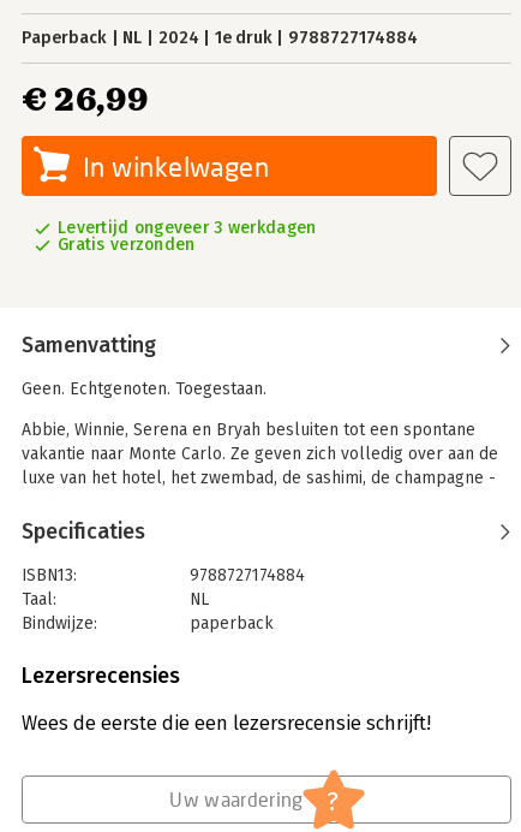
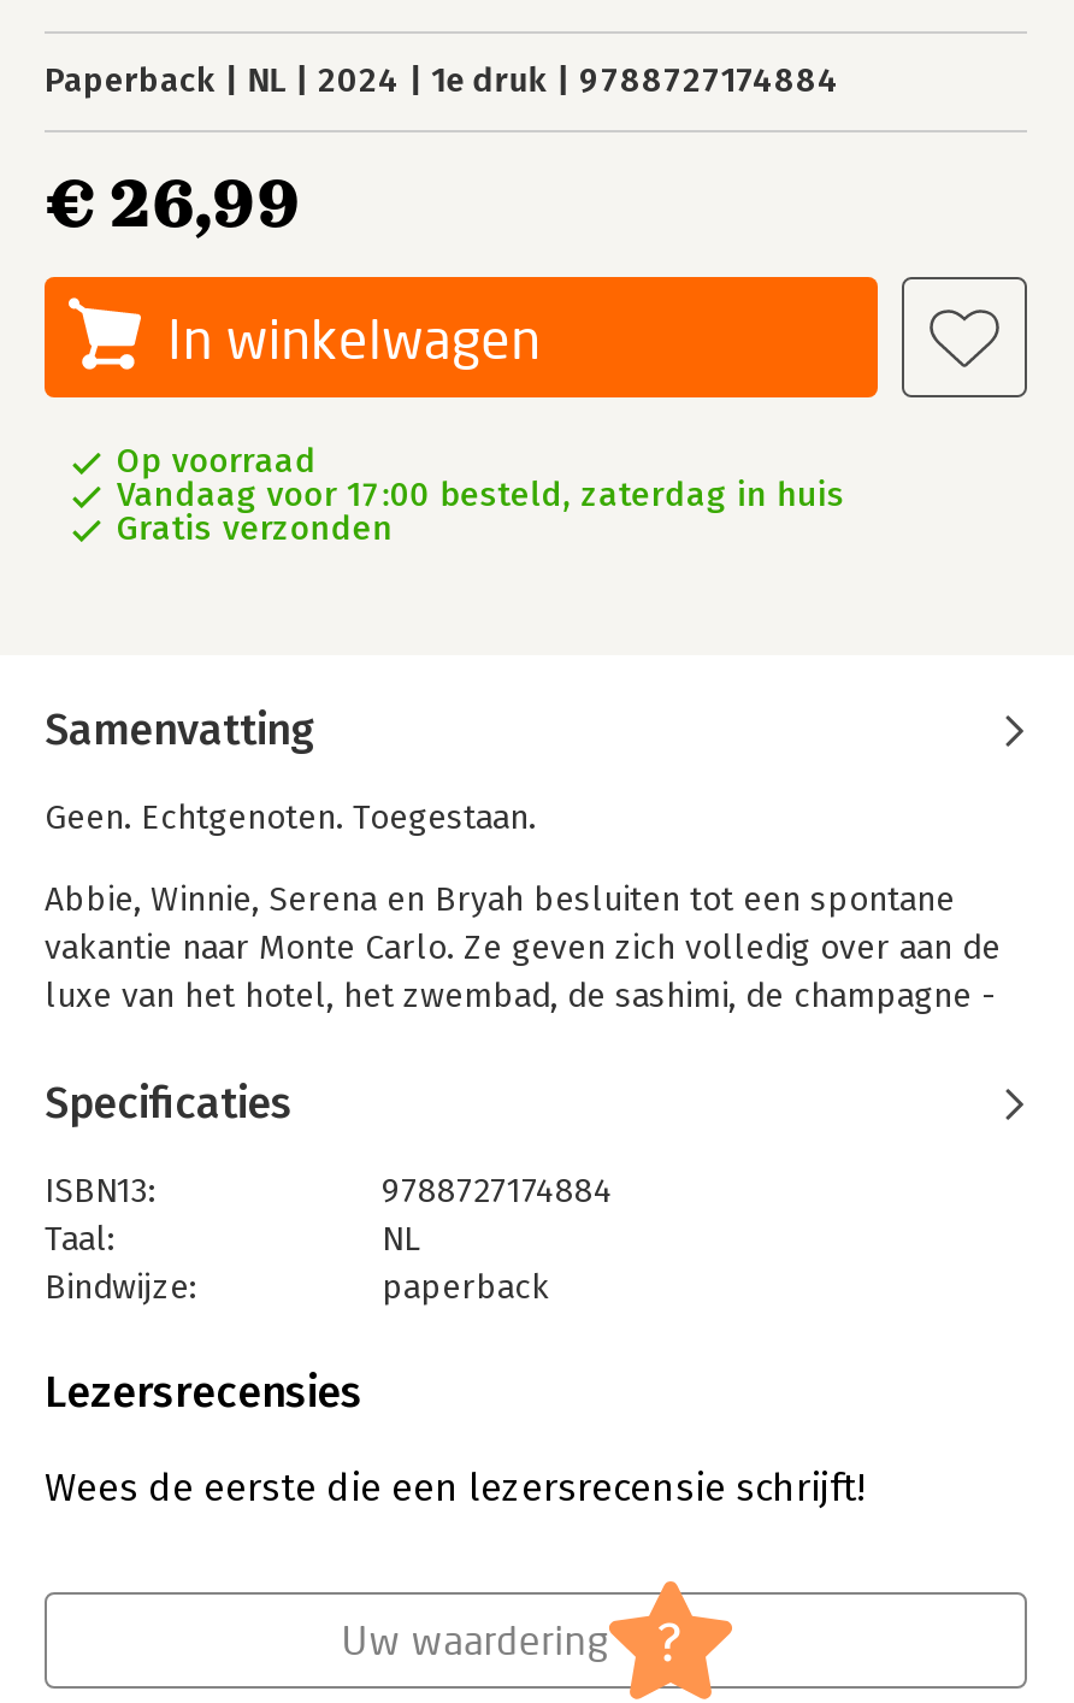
- Levertijd ongeveer 3 werkdagen
+ Op voorraad
+ Vandaag voor 17:00 besteld, zaterdag in huis
